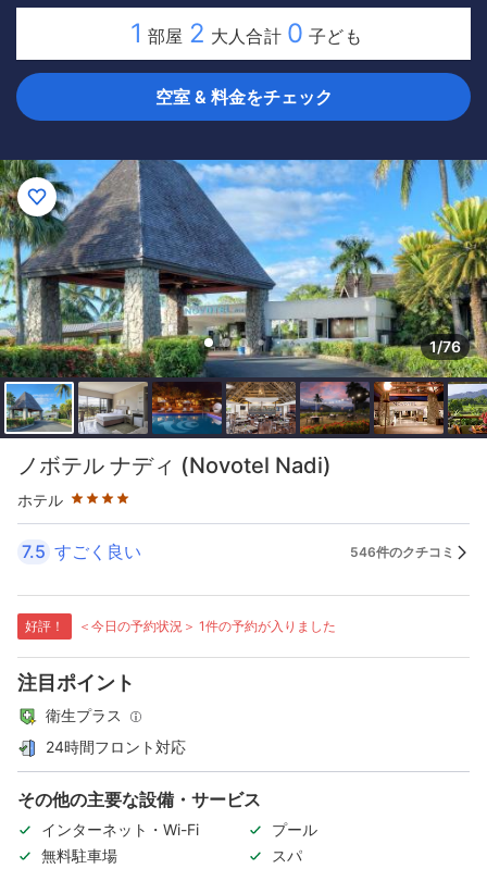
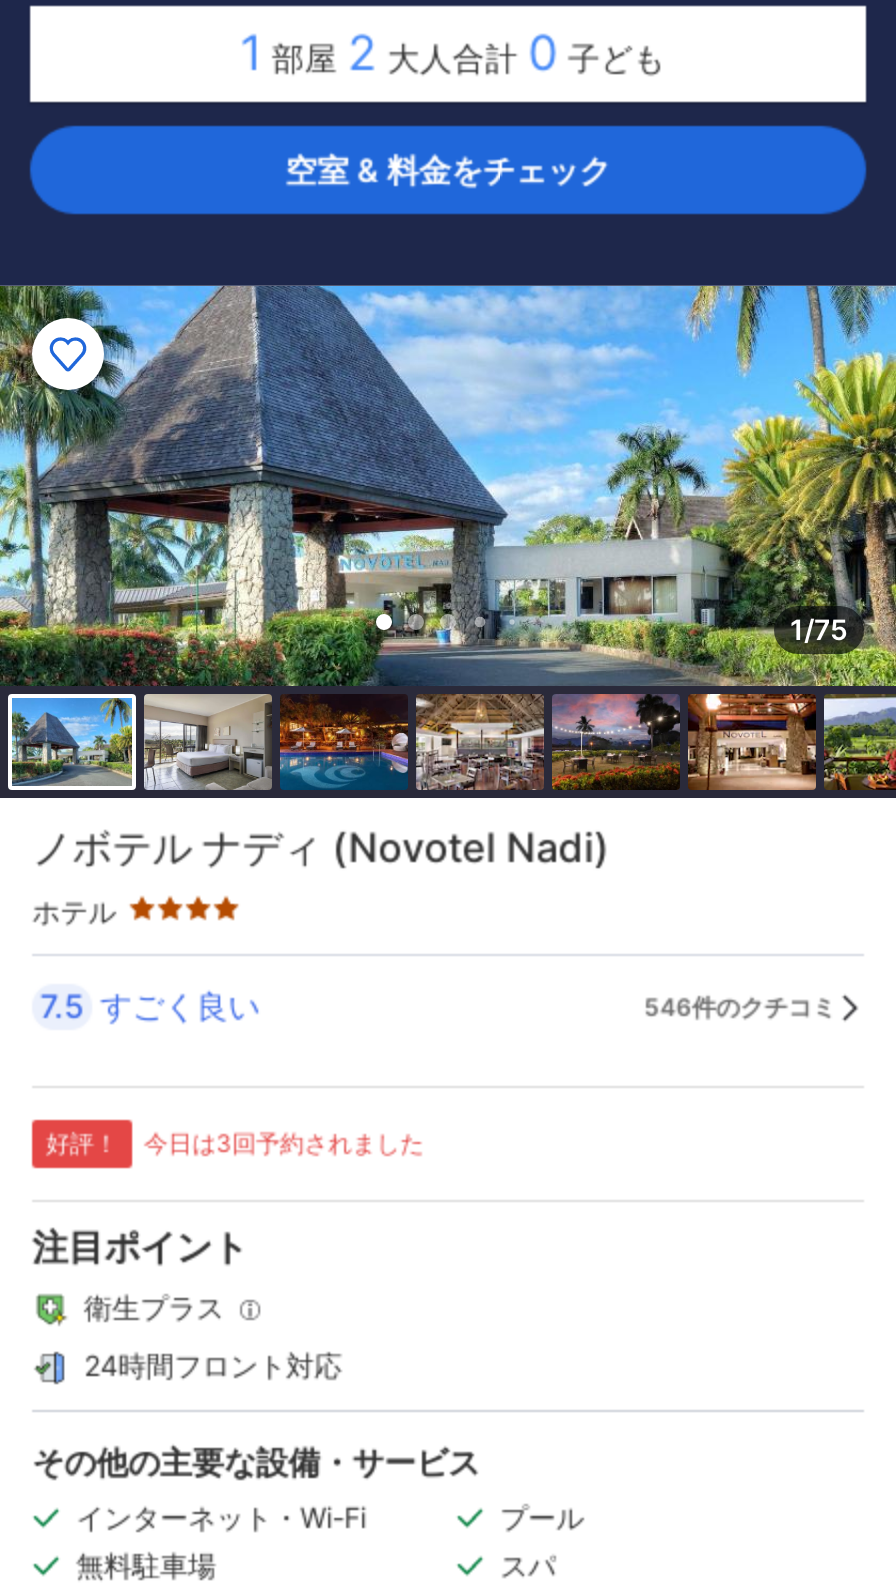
- 1/76
+ 1/75

- ＜今日の予約状況＞ 1件の予約が入りました
+ 今日は3回予約されました
